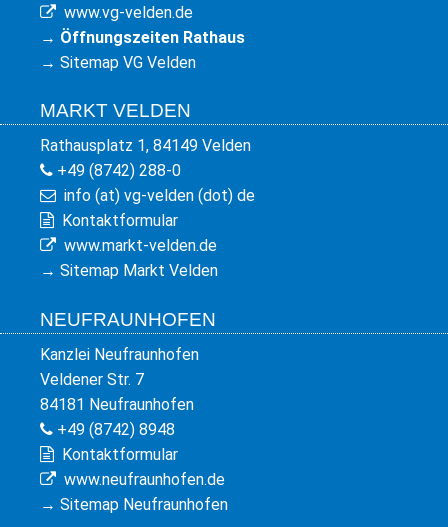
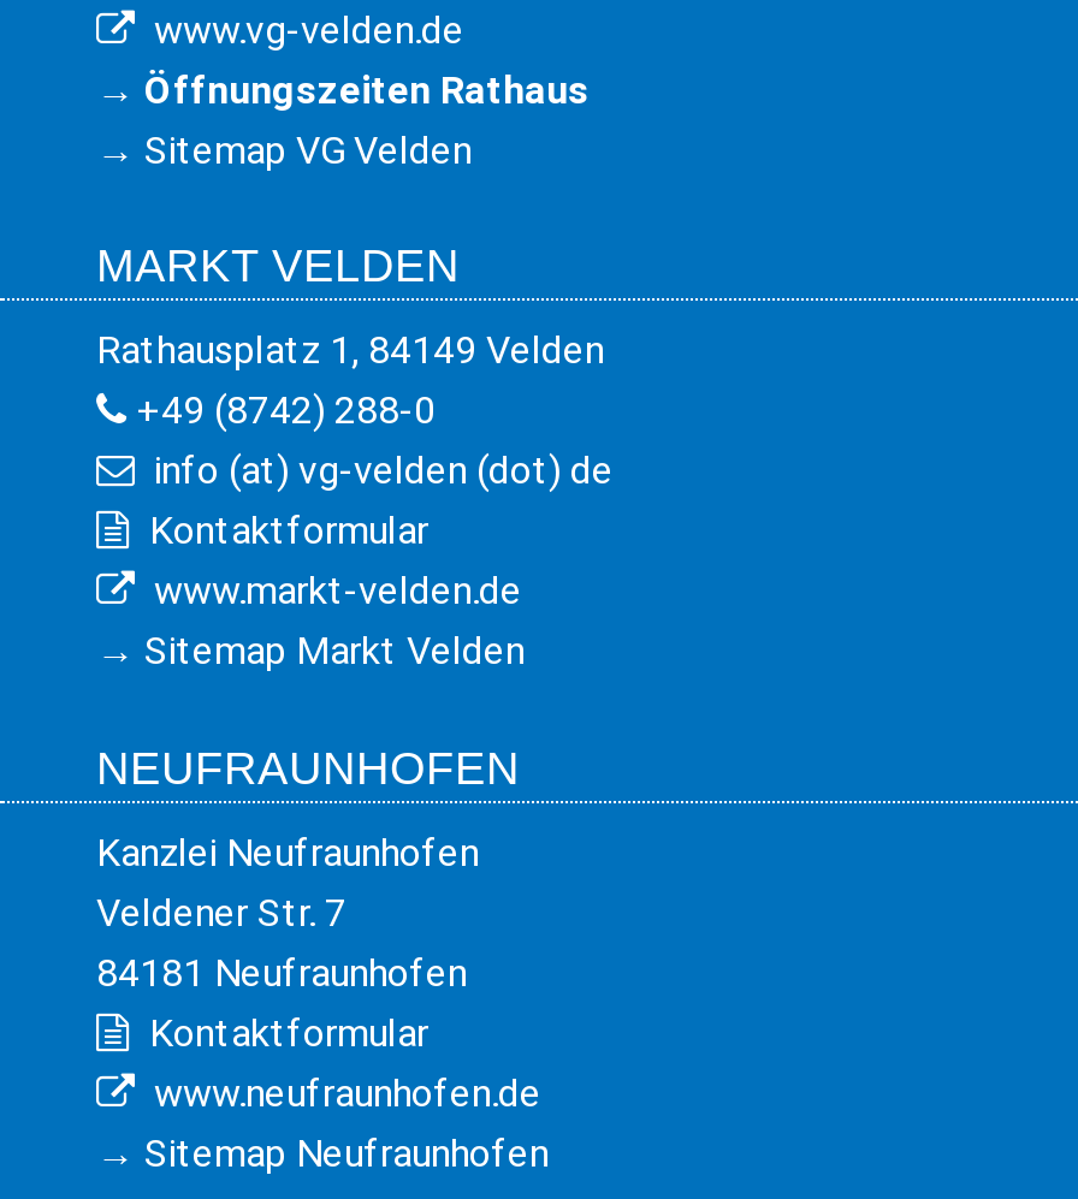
- +49 (8742) 8948
